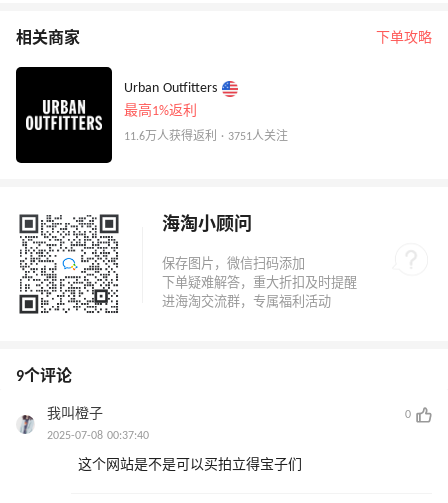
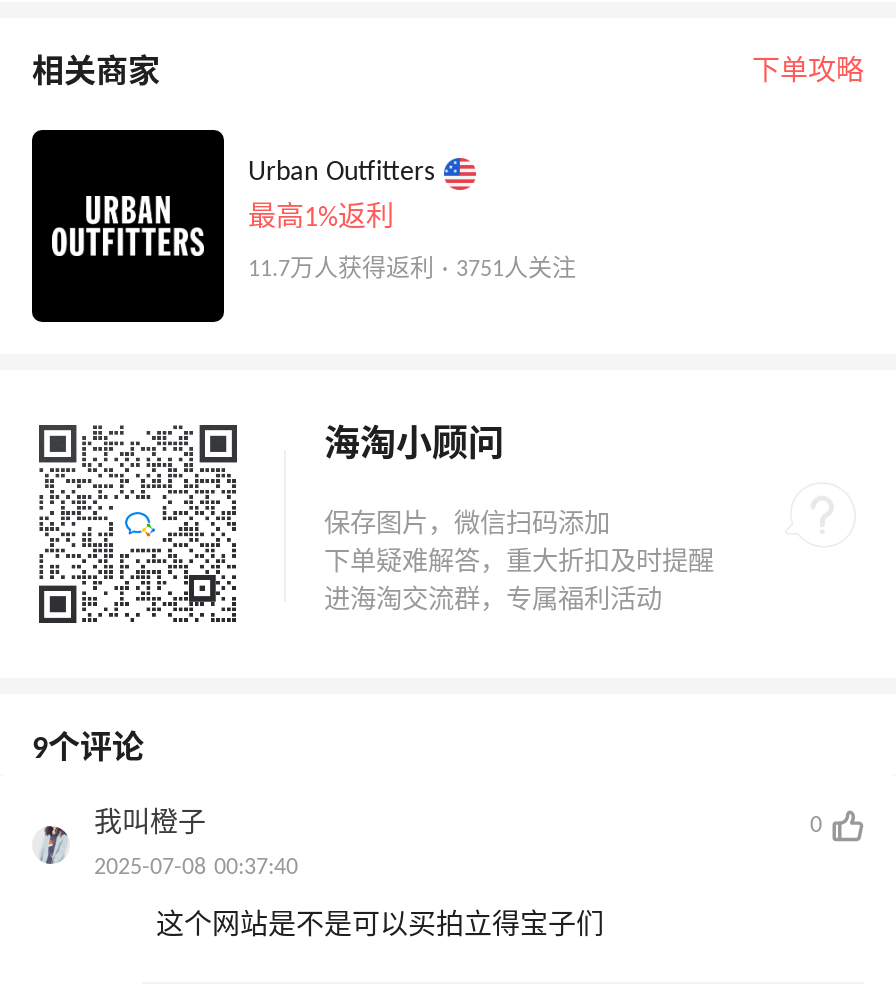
- 11.6万人获得返利 · 3751人关注
+ 11.7万人获得返利 · 3751人关注
